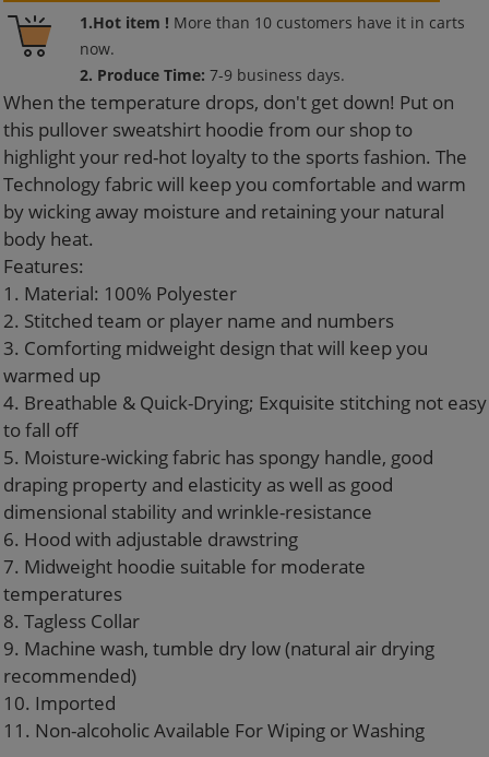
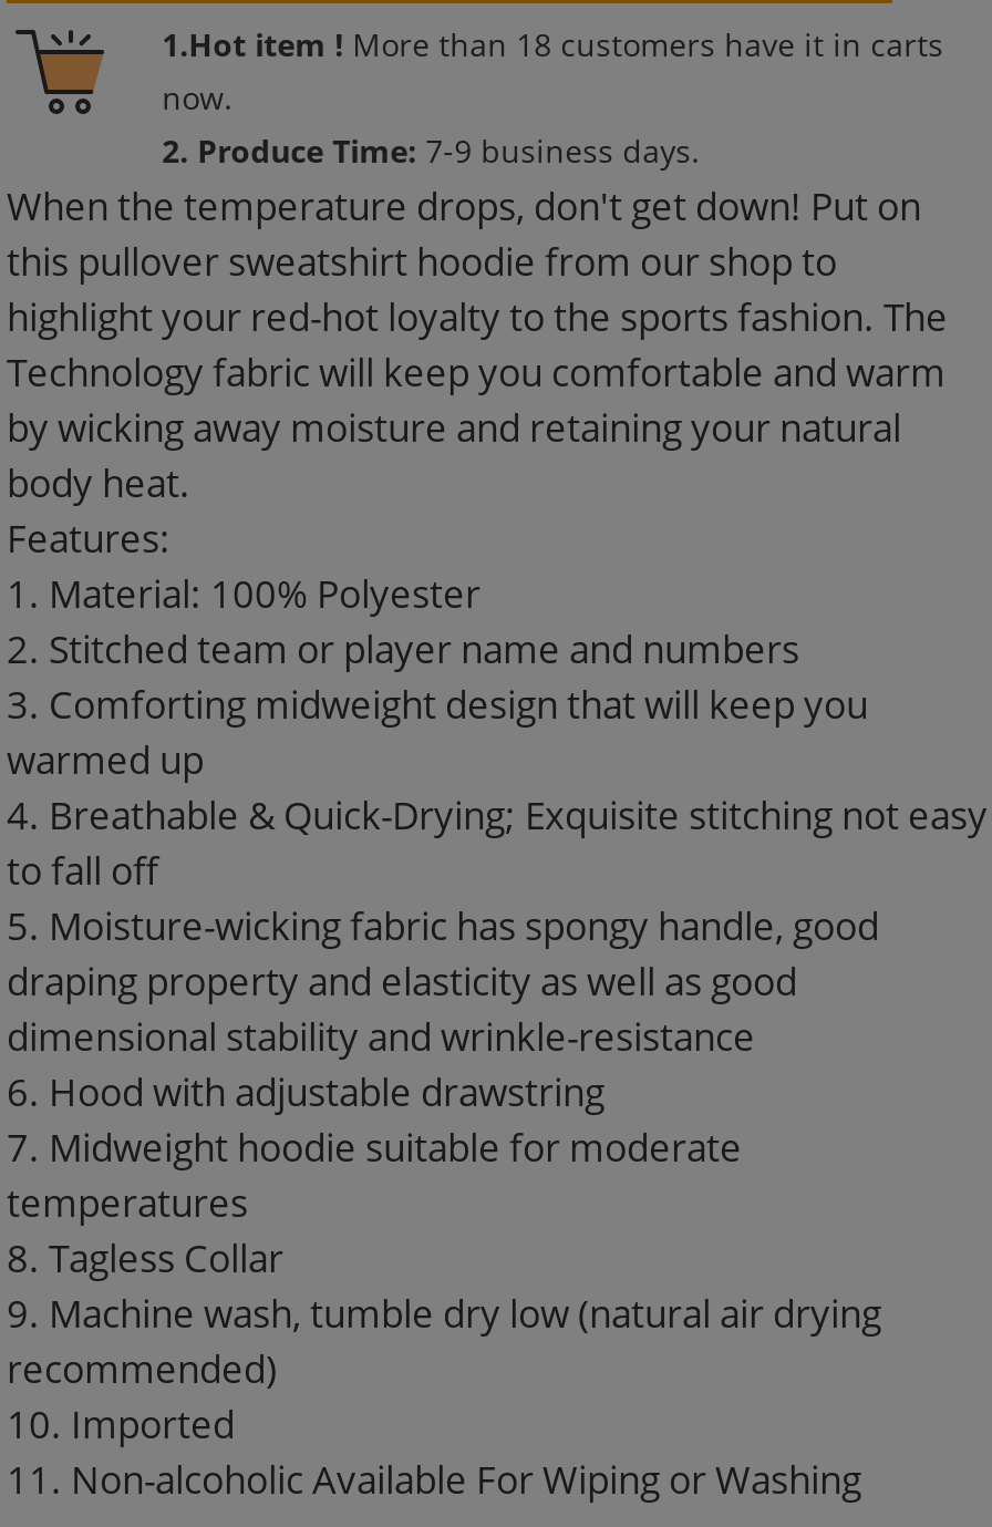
- 1.Hot item ! More than 10 customers have it in carts
+ 1.Hot item ! More than 18 customers have it in carts
